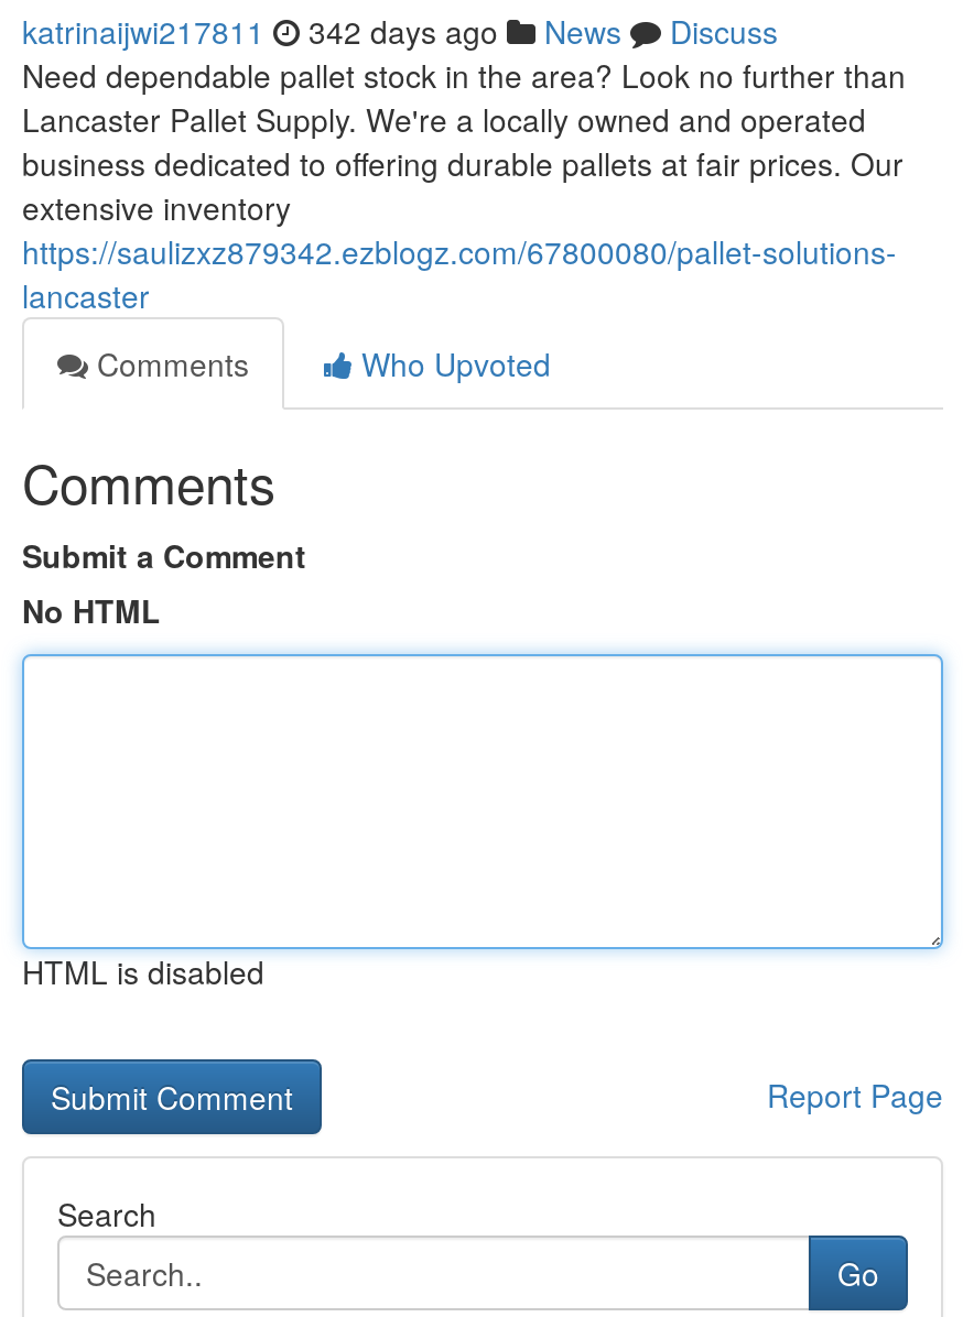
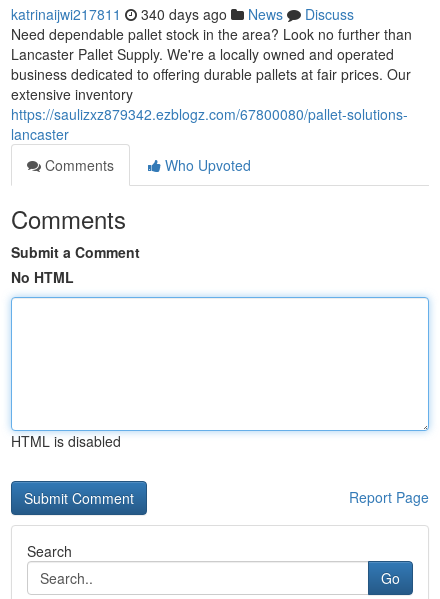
- katrinaijwi217811 342 days ago News Discuss
+ katrinaijwi217811 340 days ago News Discuss
